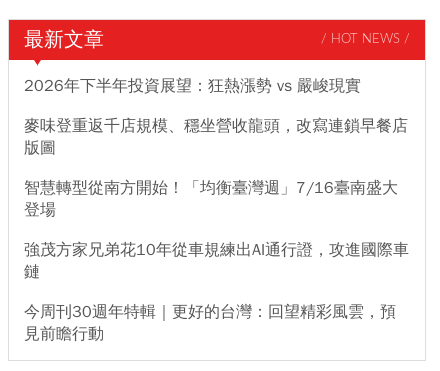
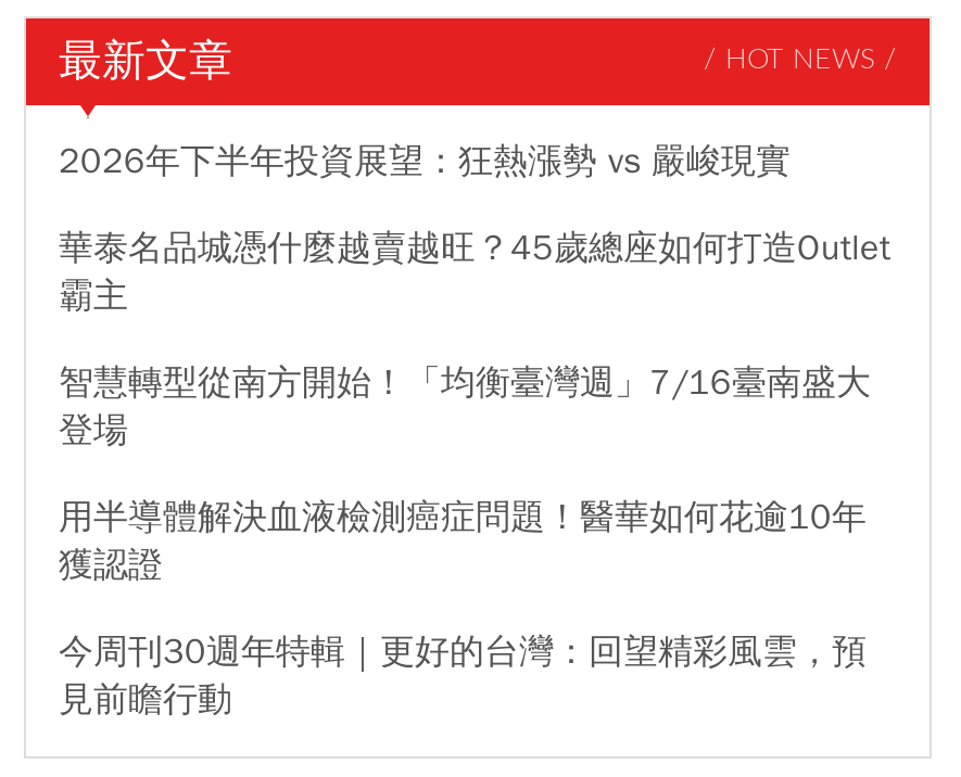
- 麥味登重返千店規模、穩坐營收龍頭，改寫連鎖早餐店
- 版圖
+ 華泰名品城憑什麼越賣越旺？45歲總座如何打造Outlet
+ 霸主

- 強茂方家兄弟花10年從車規練出AI通行證，攻進國際車
- 鏈
+ 用半導體解決血液檢測癌症問題！醫華如何花逾10年
+ 獲認證
